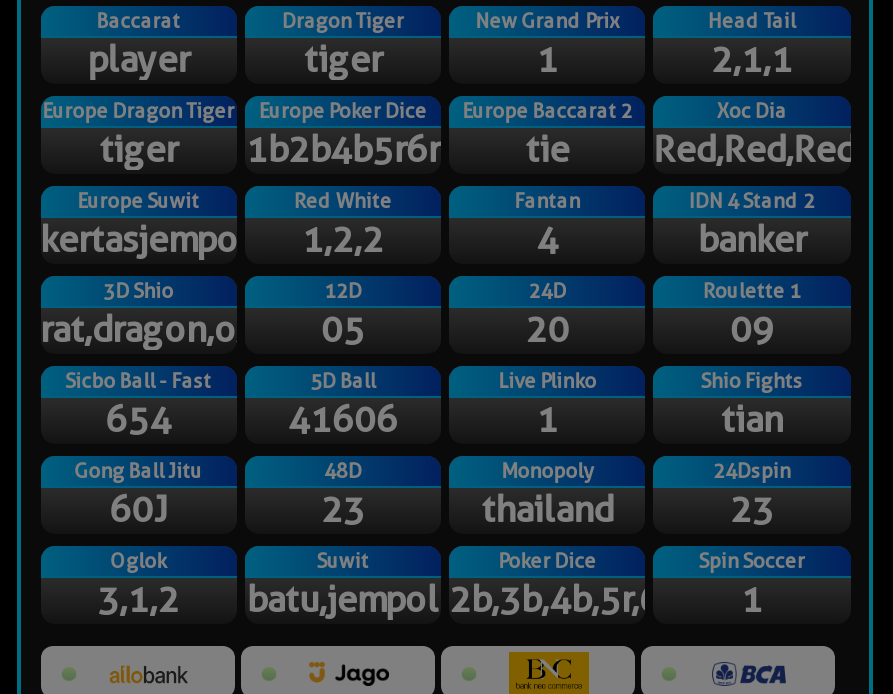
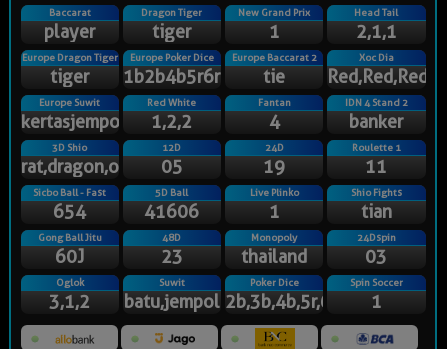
- 20
+ 19

- 09
+ 11

- 23
+ 03
